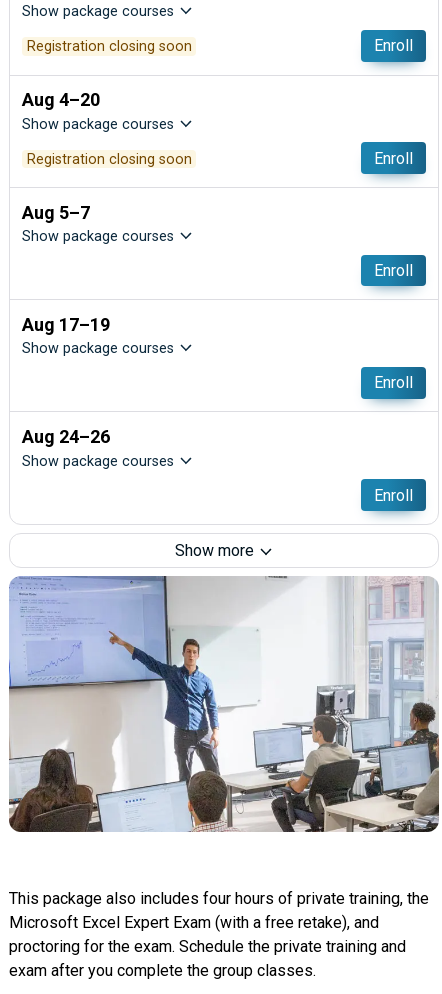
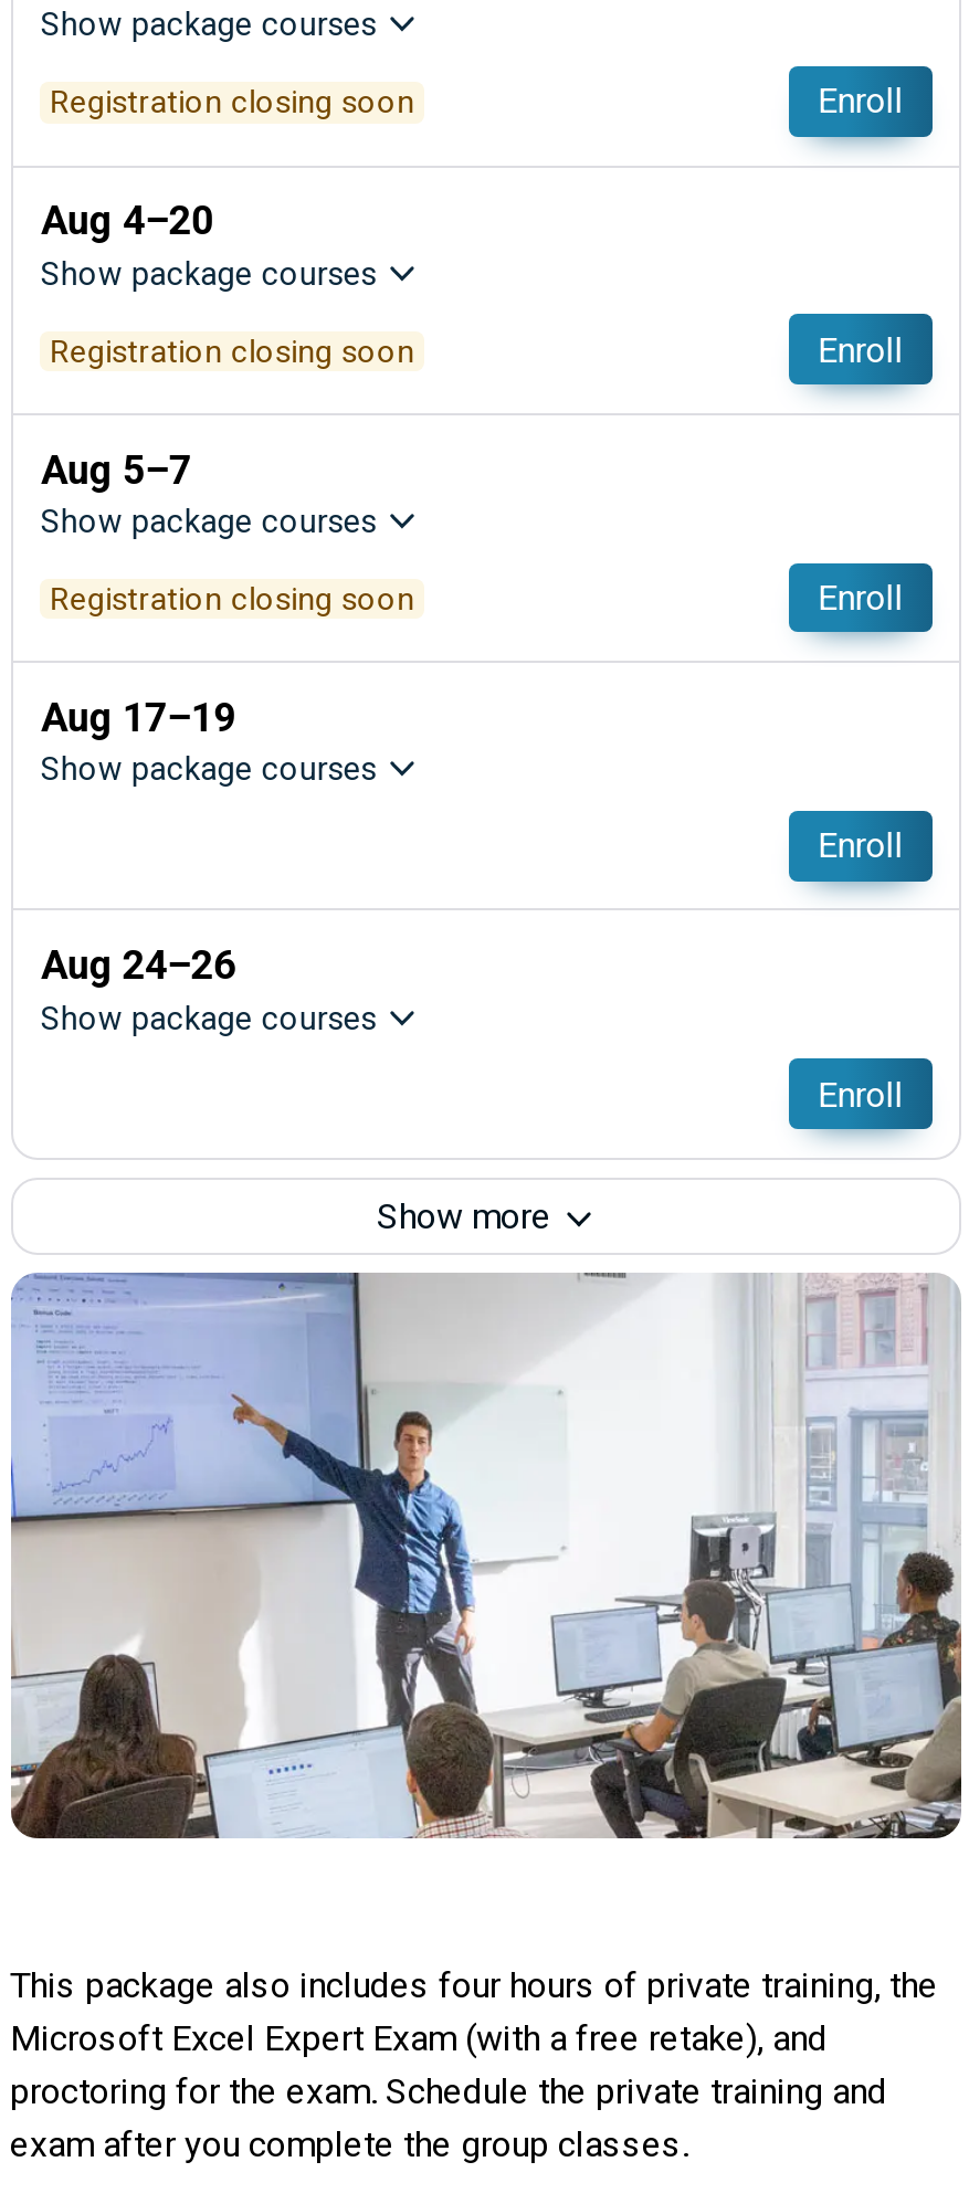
+ Registration closing soon
